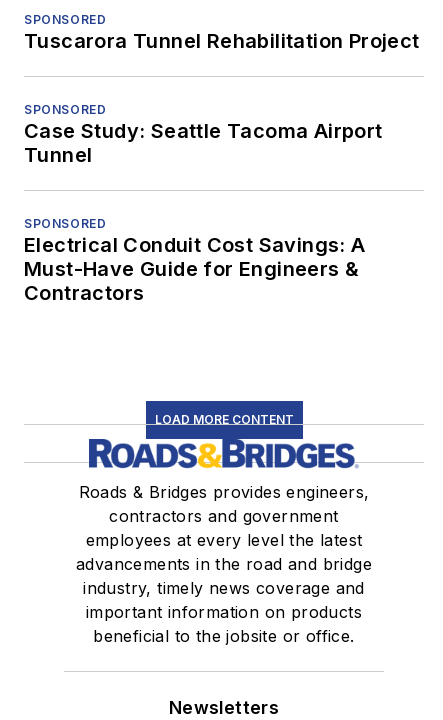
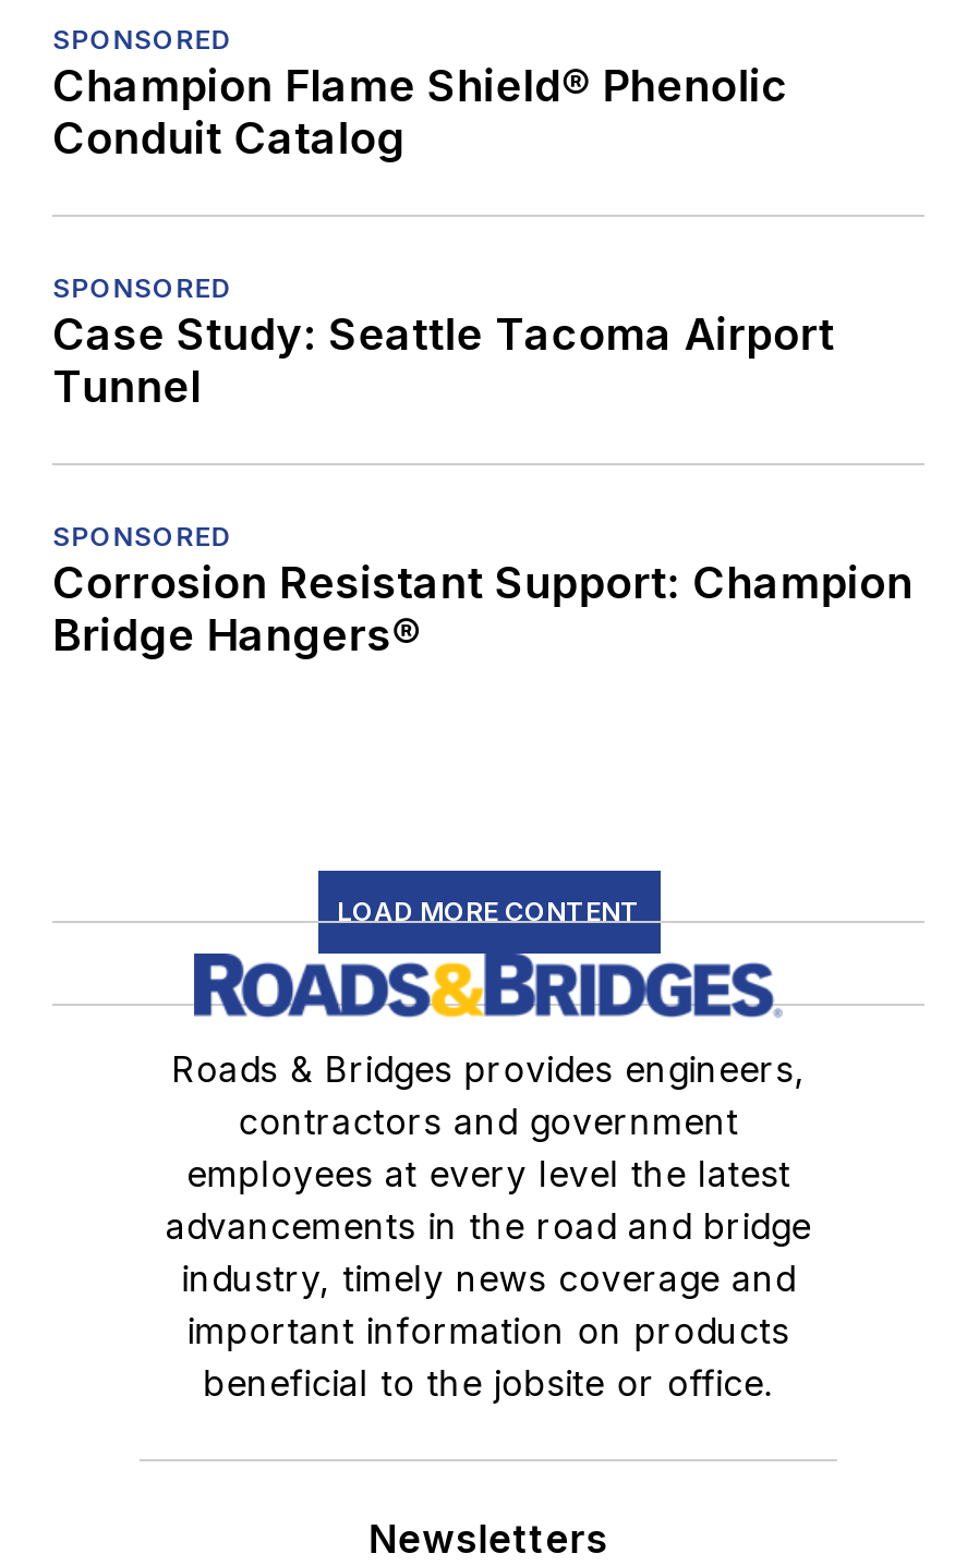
- Tuscarora Tunnel Rehabilitation Project
+ Champion Flame Shield® Phenolic
+ Conduit Catalog

moved down: SPONSORED | Case Study: Seattle Tacoma Airport | Tunnel | SPONSORED

- Electrical Conduit Cost Savings: A
- Must-Have Guide for Engineers &
- Contractors
+ Corrosion Resistant Support: Champion
+ Bridge Hangers®
